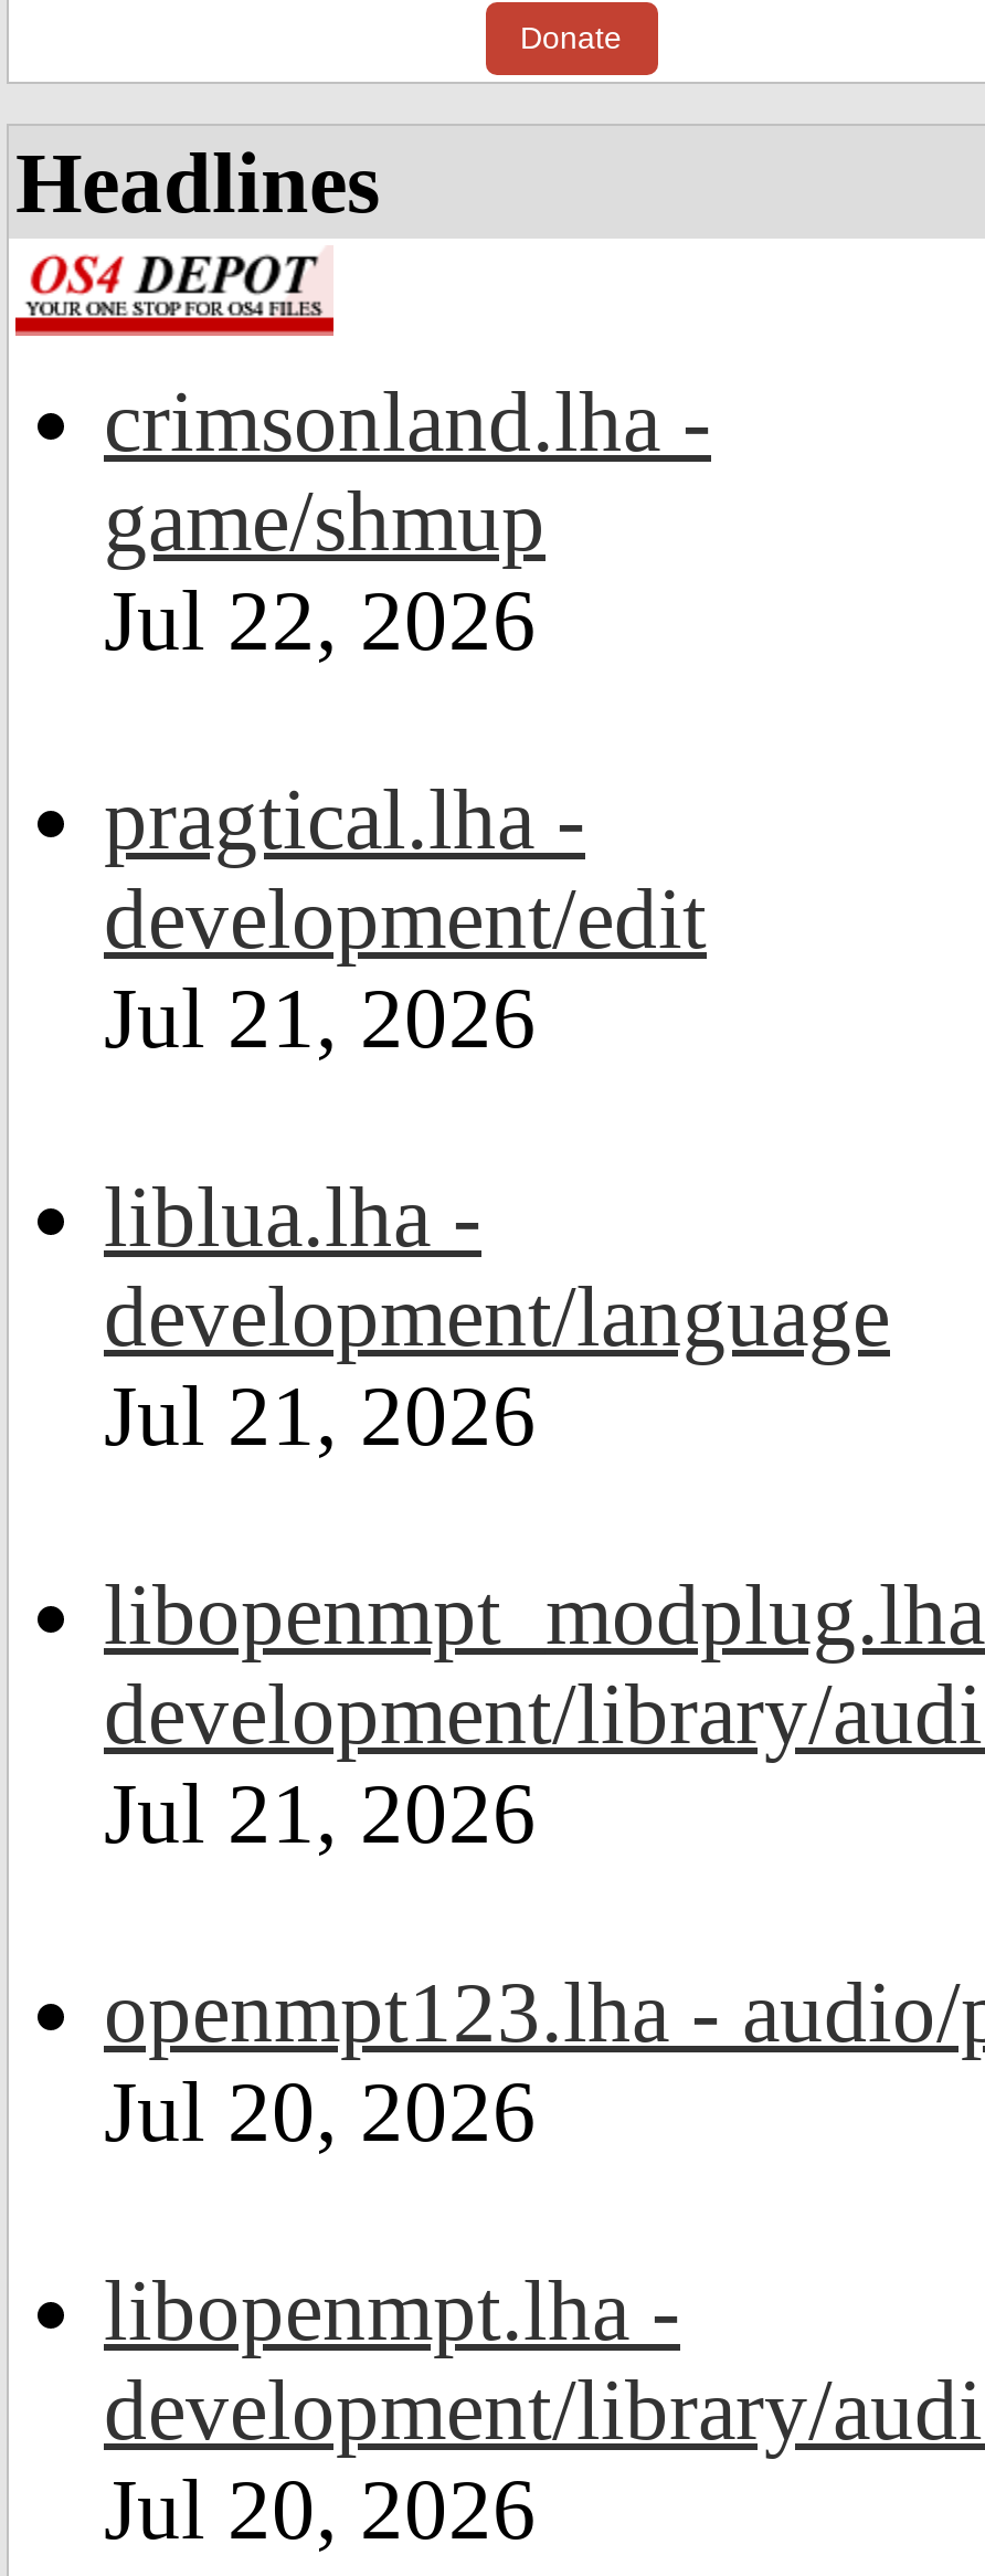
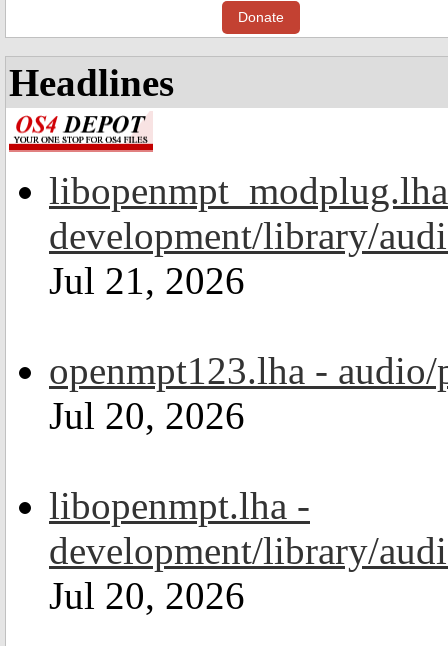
- crimsonland.lha -
- game/shmup
- Jul 22, 2026
- pragtical.lha -
- development/edit
- Jul 21, 2026
- liblua.lha -
- development/language
- Jul 21, 2026
